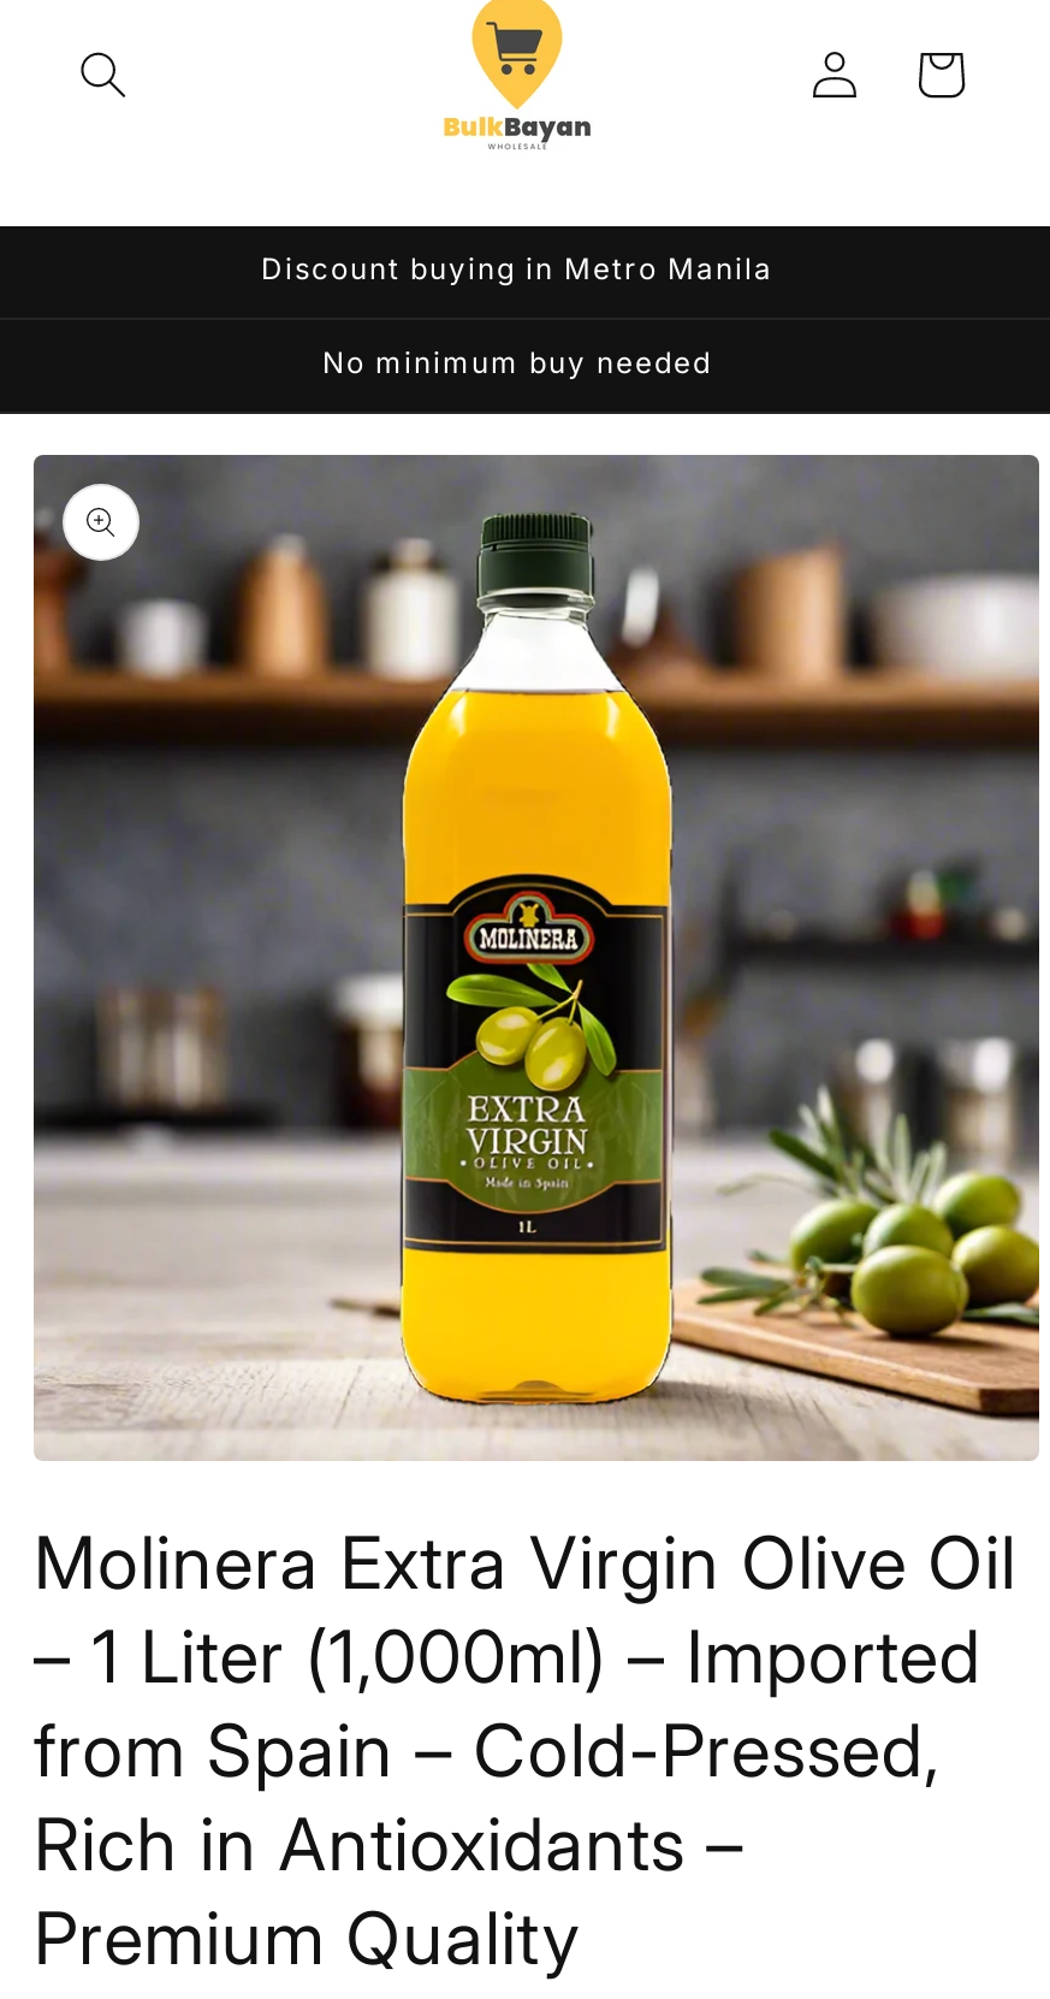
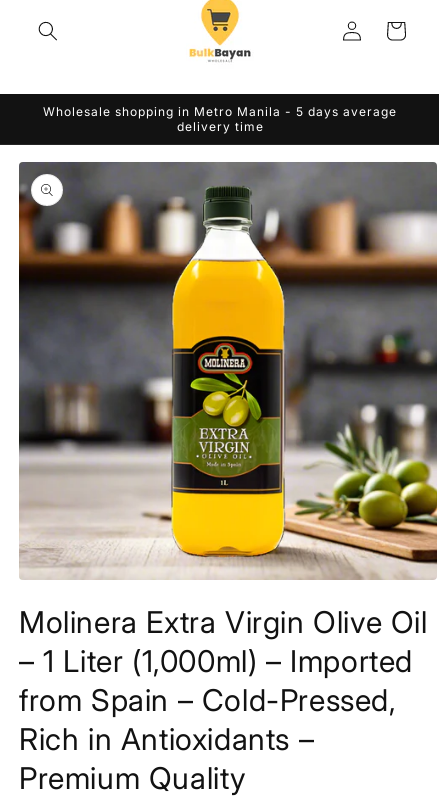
- Discount buying in Metro Manila
- No minimum buy needed
+ Wholesale shopping in Metro Manila - 5 days average
+ delivery time
